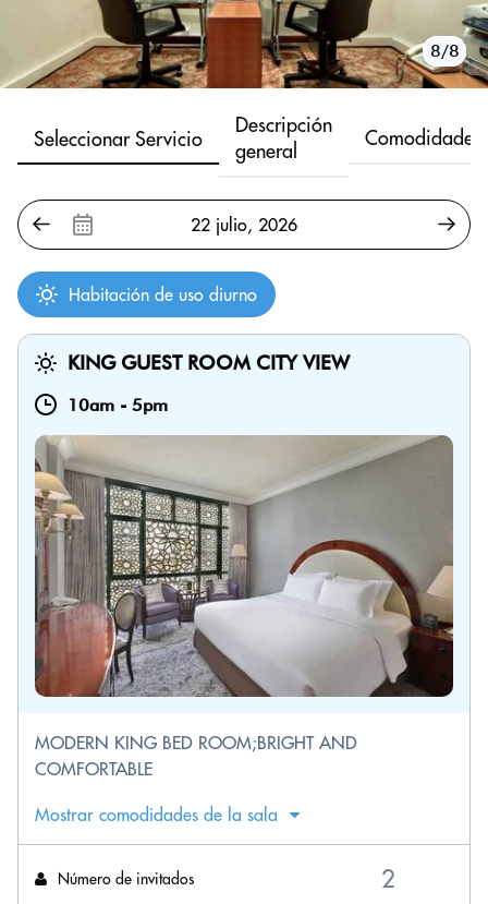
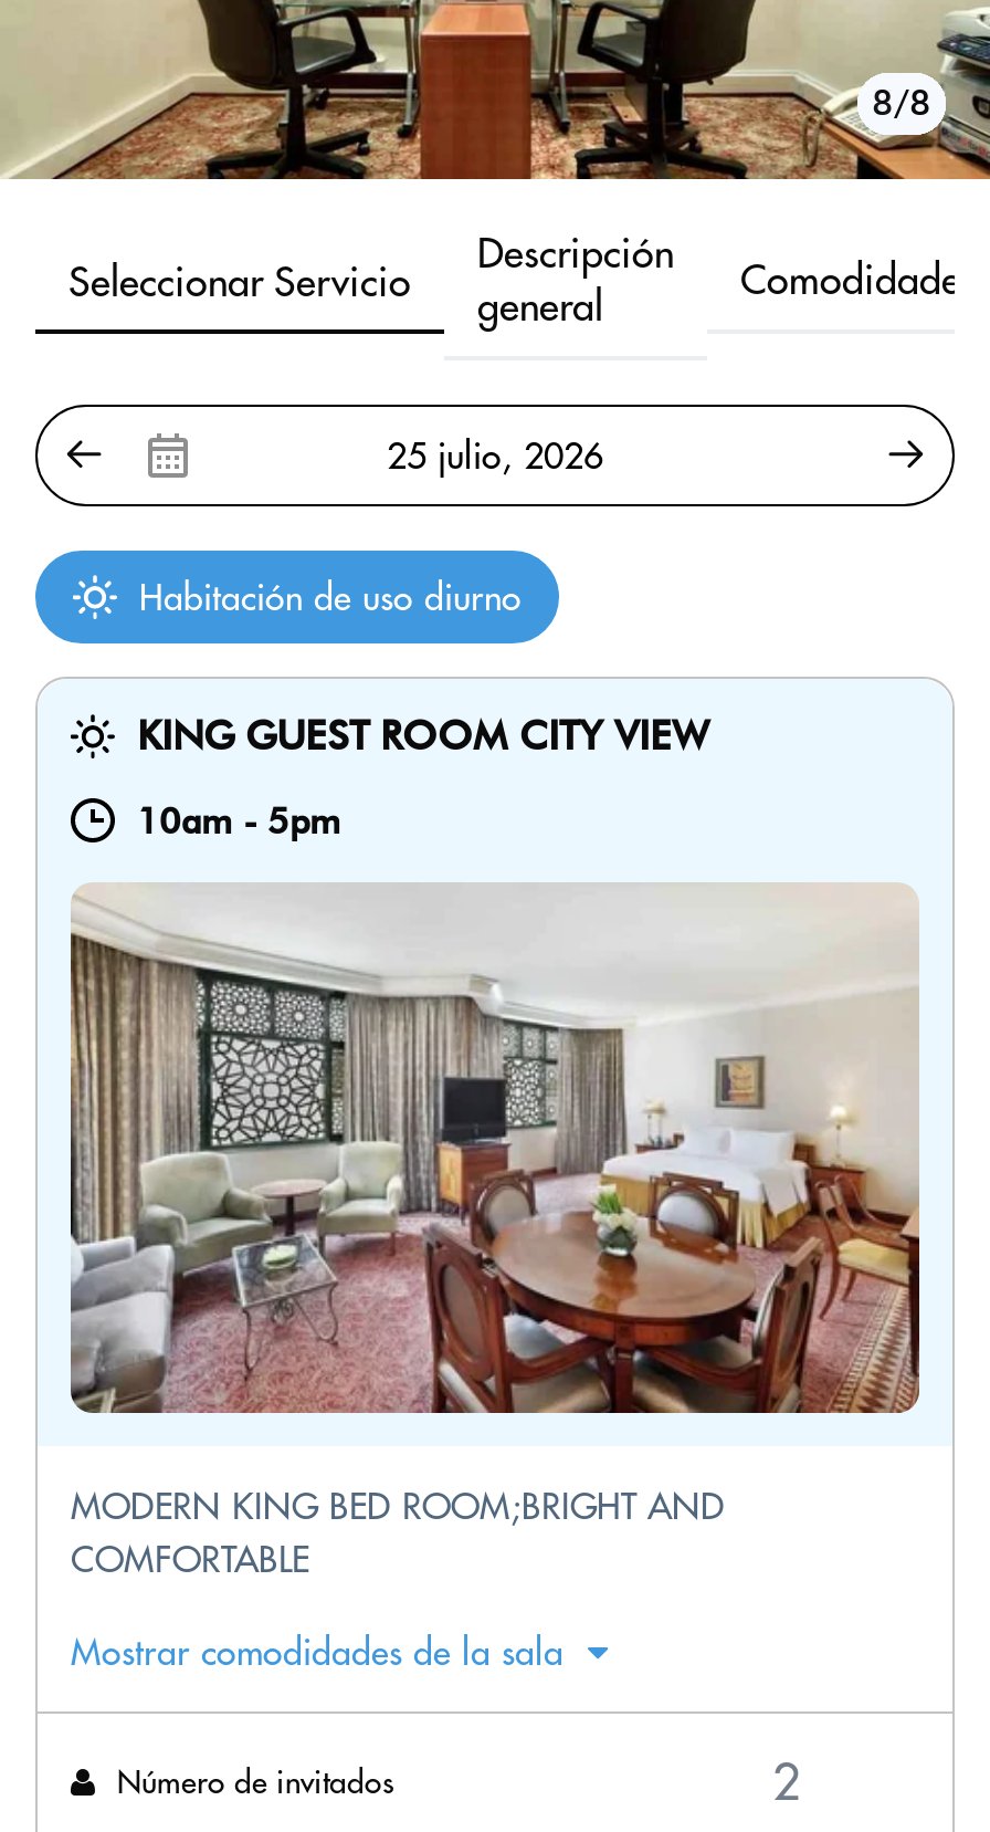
- [image]
+ [image]
